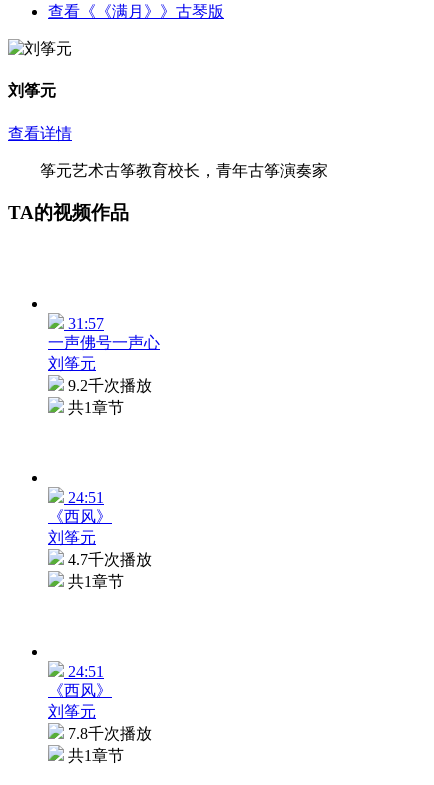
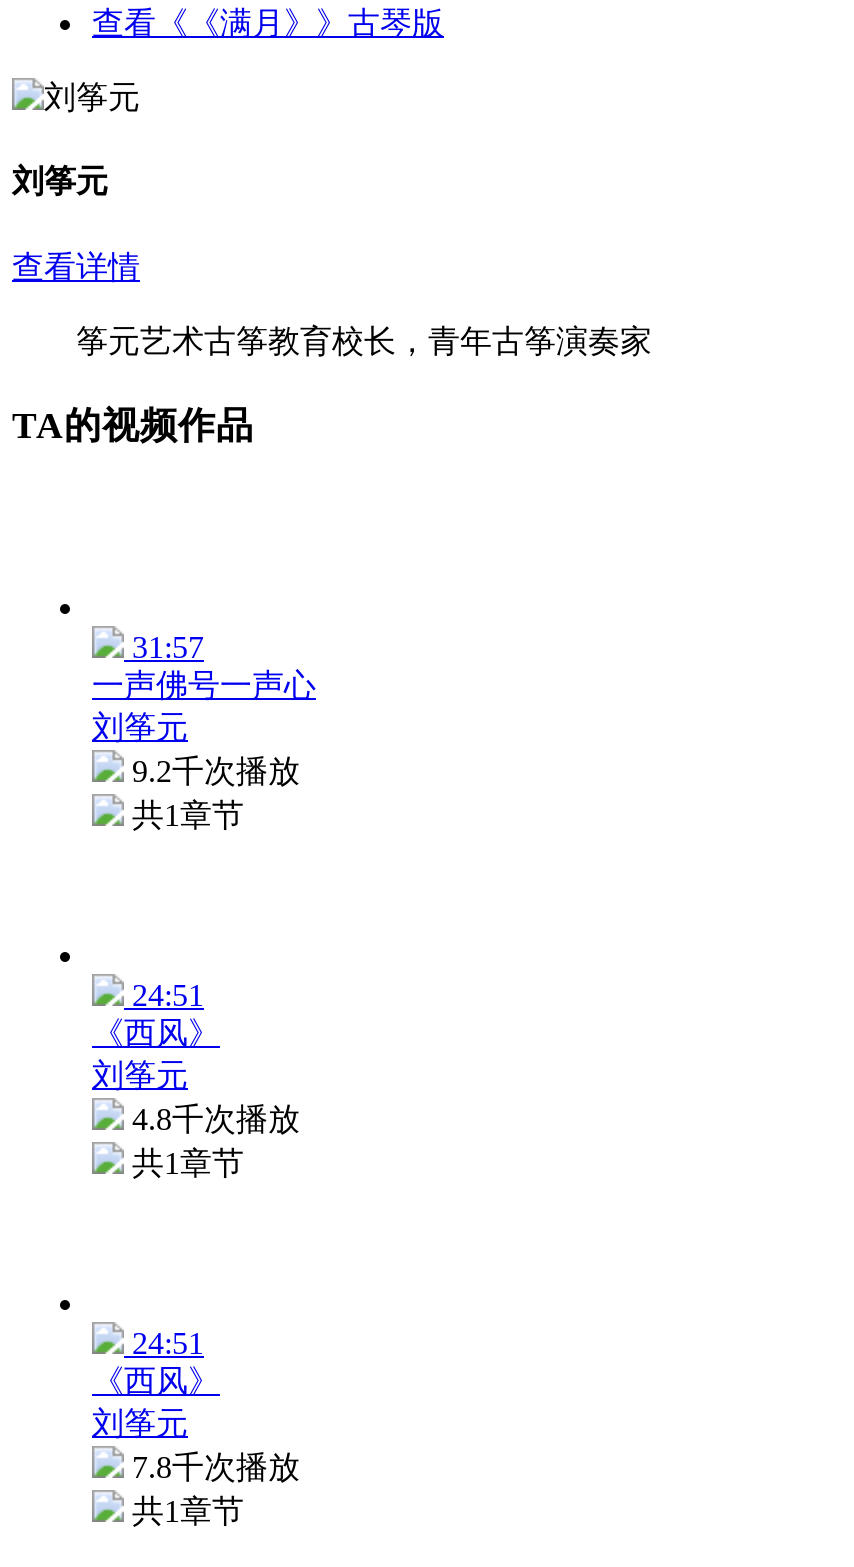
- 4.7千次播放
+ 4.8千次播放
